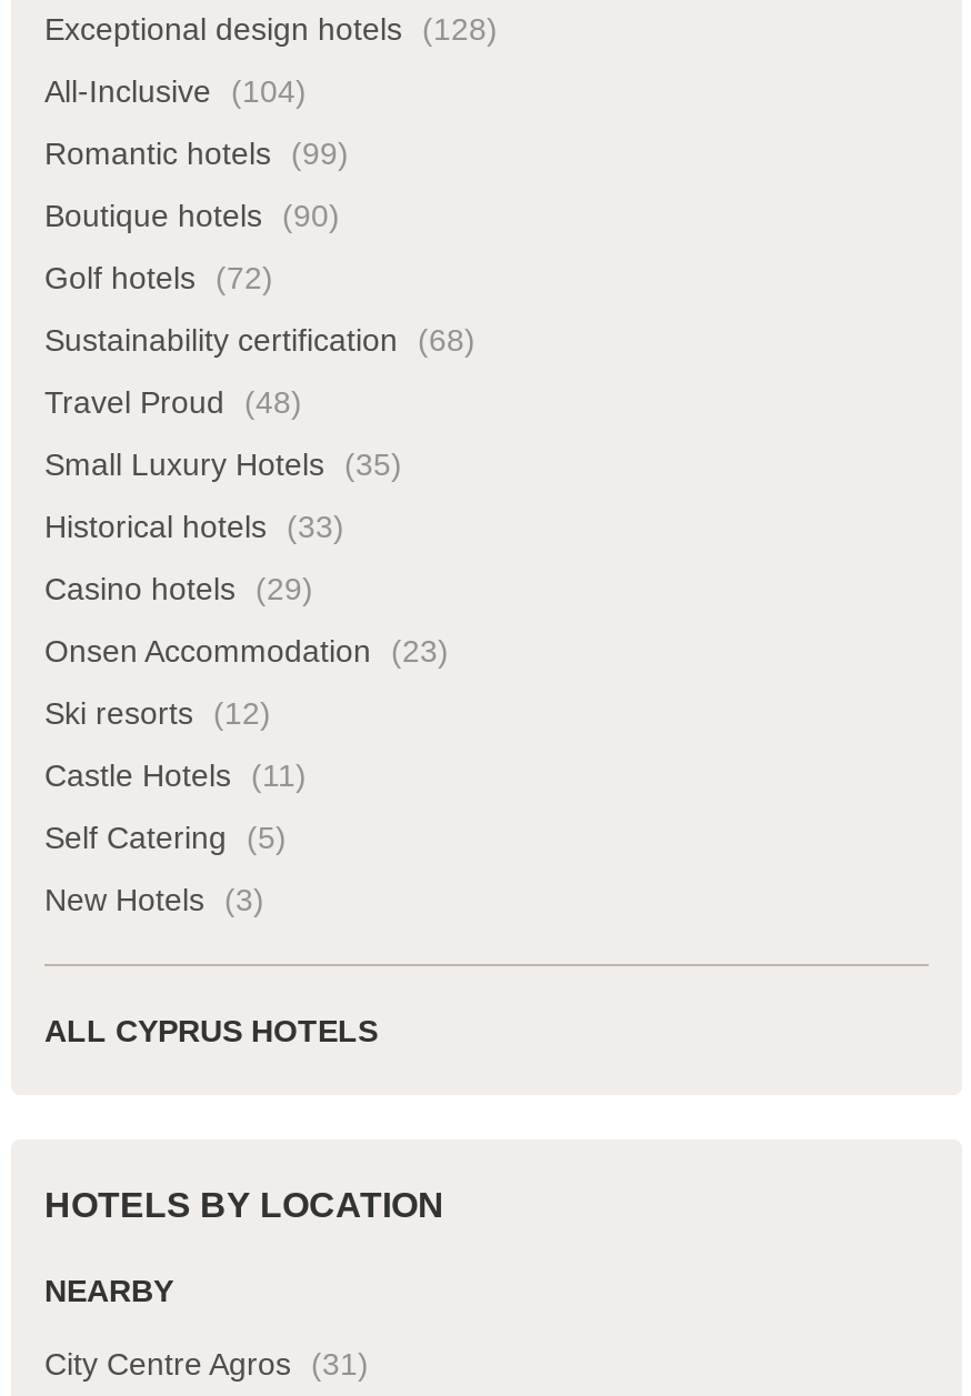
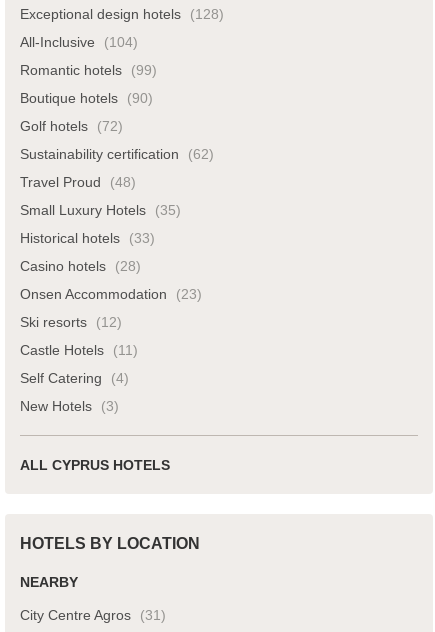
- Sustainability certification (68)
+ Sustainability certification (62)

- Casino hotels (29)
+ Casino hotels (28)

- Self Catering (5)
+ Self Catering (4)
